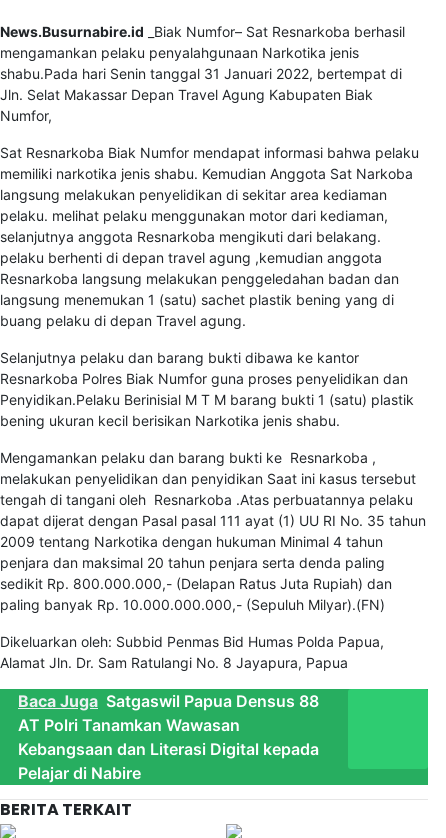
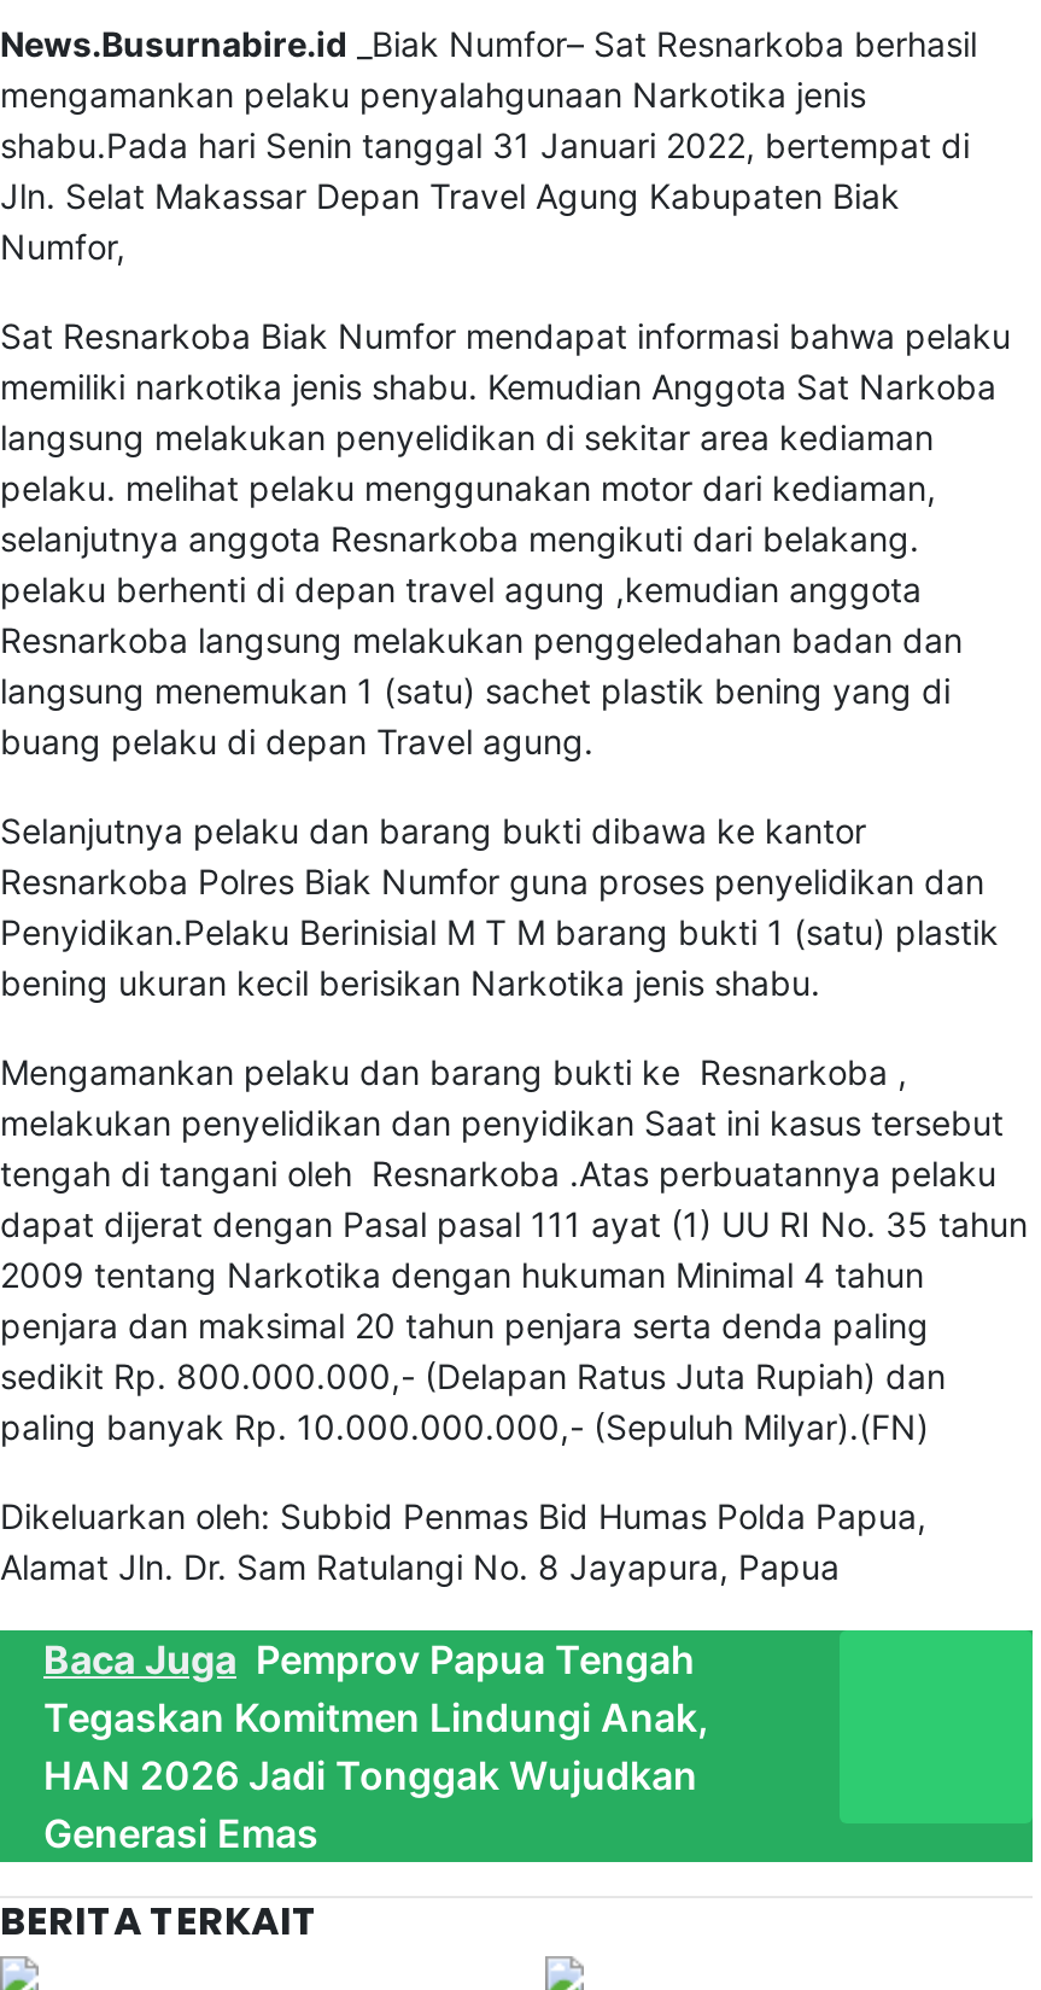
- Baca Juga Satgaswil Papua Densus 88
- AT Polri Tanamkan Wawasan
- Kebangsaan dan Literasi Digital kepada
- Pelajar di Nabire
+ Baca Juga Pemprov Papua Tengah
+ Tegaskan Komitmen Lindungi Anak,
+ HAN 2026 Jadi Tonggak Wujudkan
+ Generasi Emas
